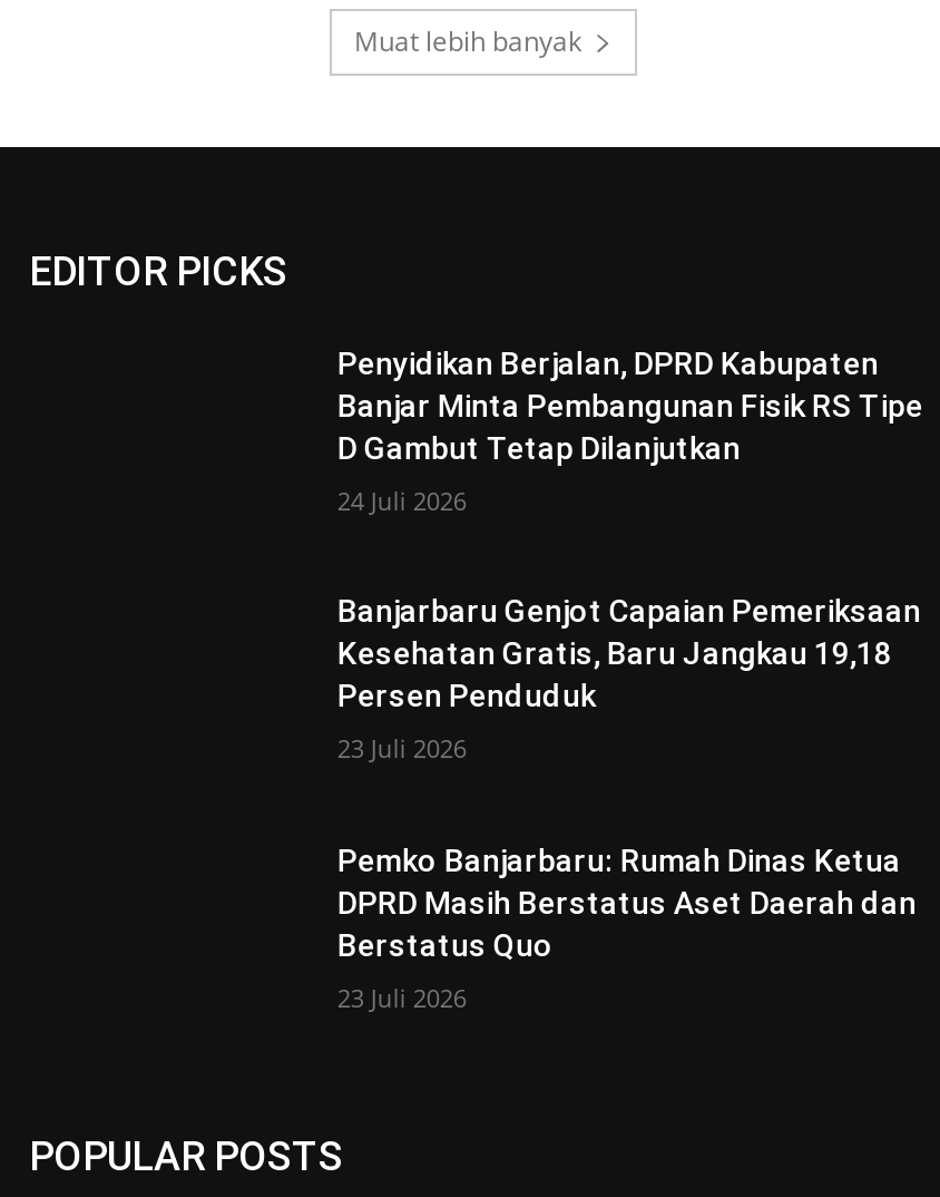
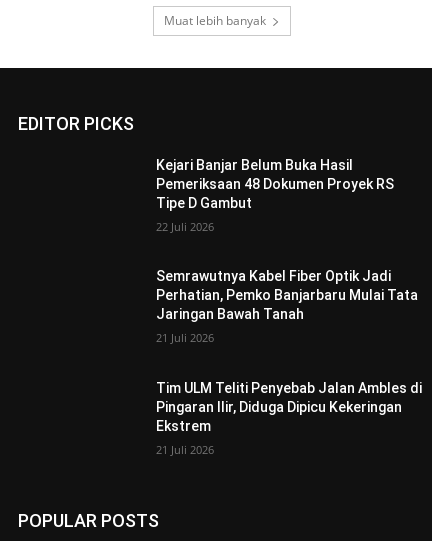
- Penyidikan Berjalan, DPRD Kabupaten
- Banjar Minta Pembangunan Fisik RS Tipe
- D Gambut Tetap Dilanjutkan
+ Kejari Banjar Belum Buka Hasil
+ Pemeriksaan 48 Dokumen Proyek RS
+ Tipe D Gambut

- 24 Juli 2026
+ 22 Juli 2026

- Banjarbaru Genjot Capaian Pemeriksaan
- Kesehatan Gratis, Baru Jangkau 19,18
- Persen Penduduk
+ Semrawutnya Kabel Fiber Optik Jadi
+ Perhatian, Pemko Banjarbaru Mulai Tata
+ Jaringan Bawah Tanah

- 23 Juli 2026
+ 21 Juli 2026

- Pemko Banjarbaru: Rumah Dinas Ketua
- DPRD Masih Berstatus Aset Daerah dan
- Berstatus Quo
+ Tim ULM Teliti Penyebab Jalan Ambles di
+ Pingaran Ilir, Diduga Dipicu Kekeringan
+ Ekstrem

- 23 Juli 2026
+ 21 Juli 2026
